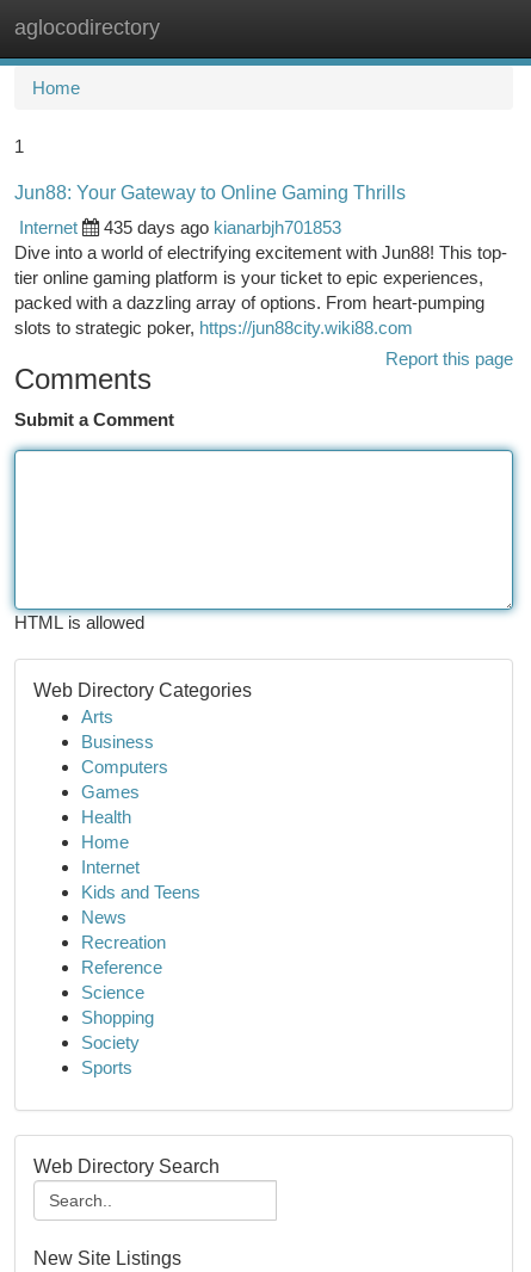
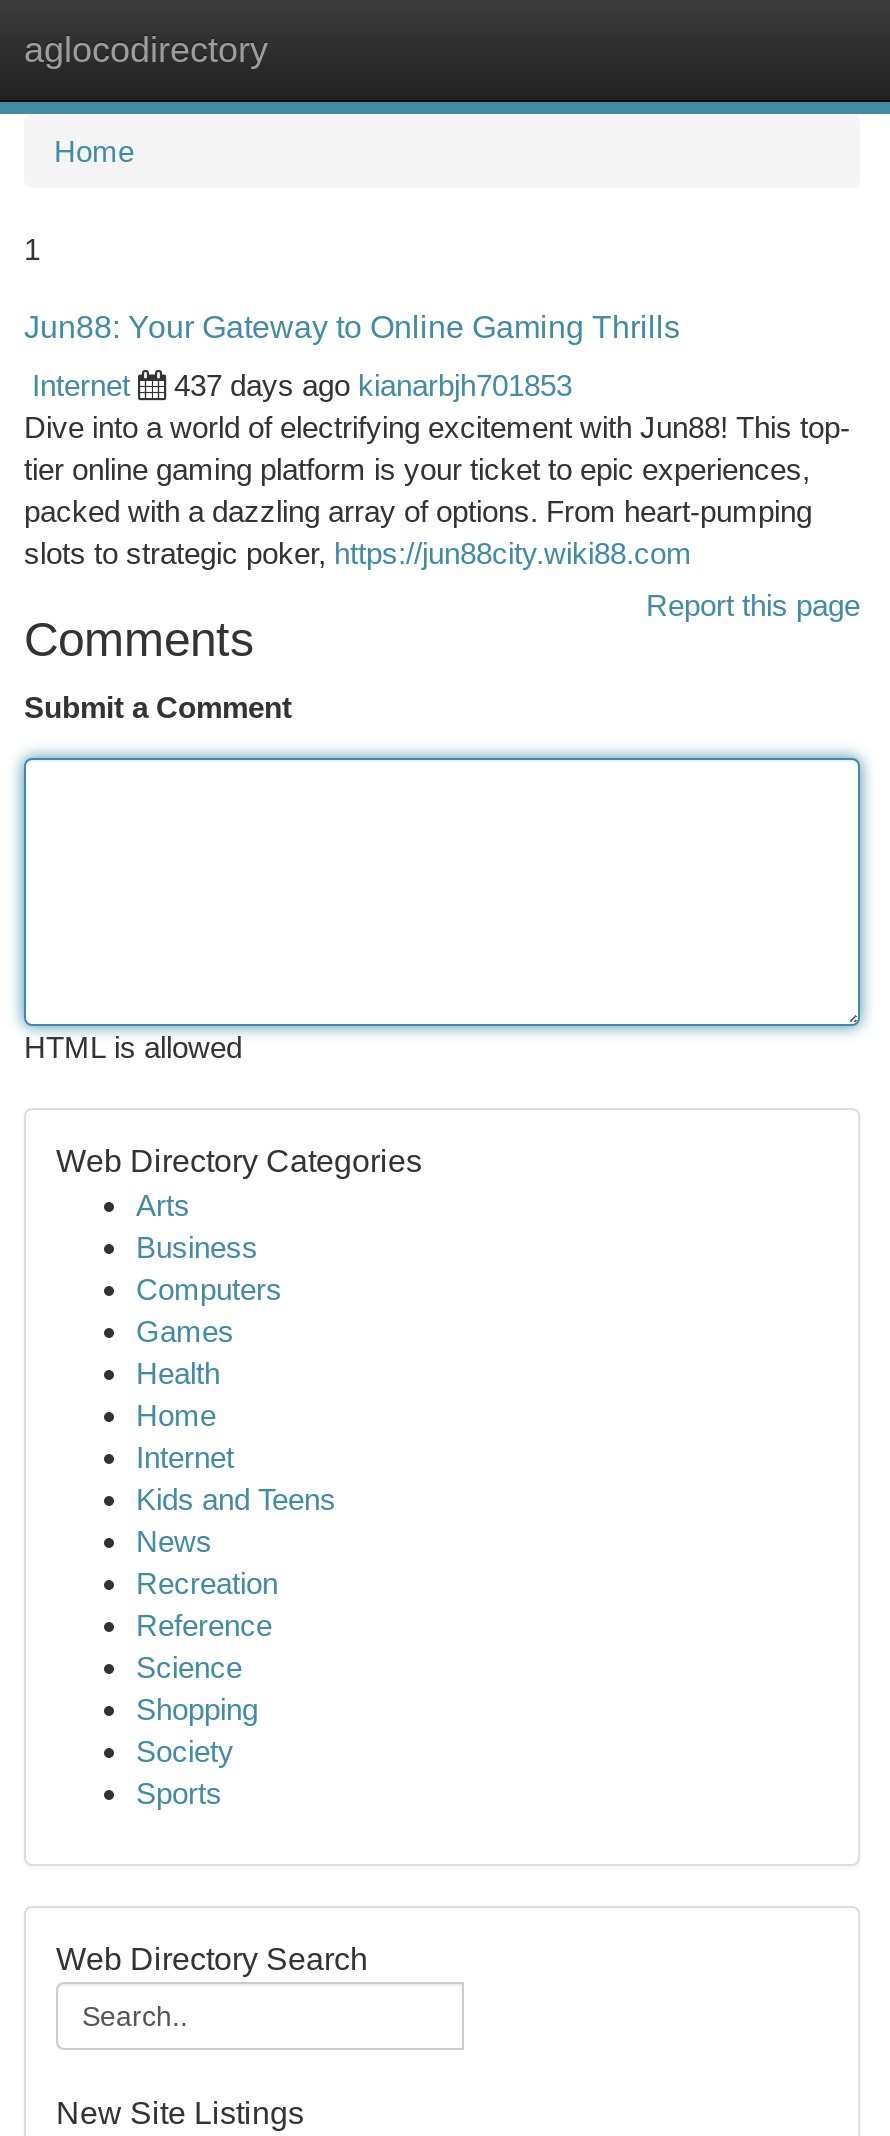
- 435 days ago kianarbjh701853
+ 437 days ago kianarbjh701853
